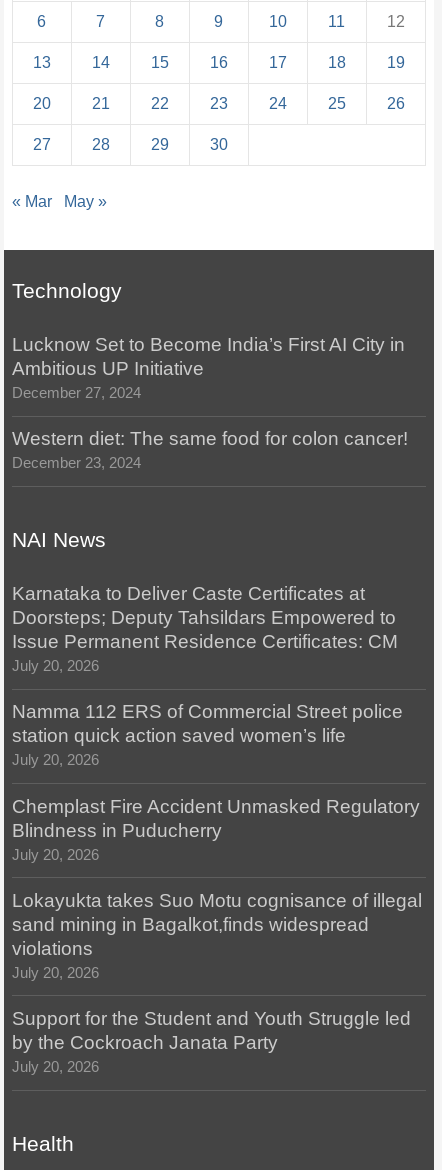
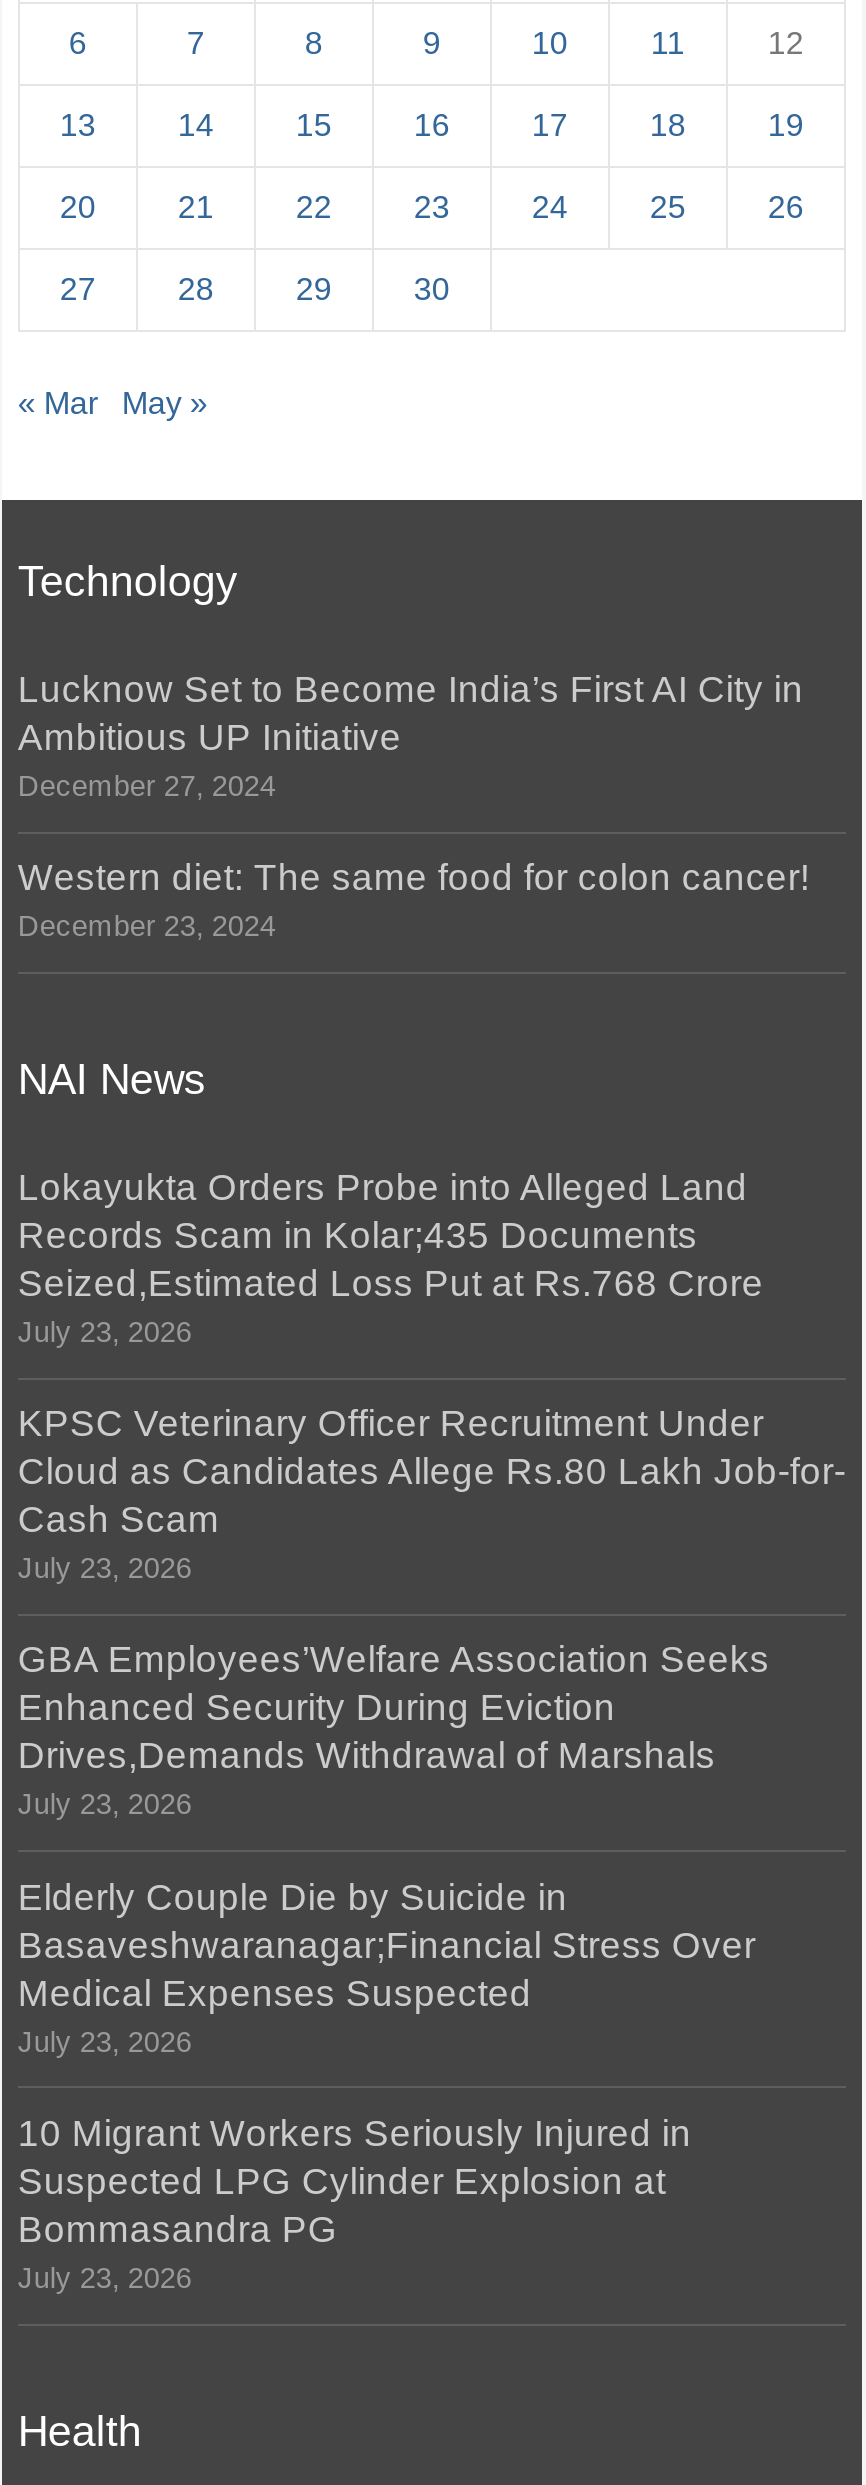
- Karnataka to Deliver Caste Certificates at
- Doorsteps; Deputy Tahsildars Empowered to
- Issue Permanent Residence Certificates: CM
- July 20, 2026
+ Lokayukta Orders Probe into Alleged Land
+ Records Scam in Kolar;435 Documents
+ Seized,Estimated Loss Put at Rs.768 Crore
+ July 23, 2026

- Namma 112 ERS of Commercial Street police
- station quick action saved women’s life
- July 20, 2026
+ KPSC Veterinary Officer Recruitment Under
+ Cloud as Candidates Allege Rs.80 Lakh Job-for-
+ Cash Scam
+ July 23, 2026

- Chemplast Fire Accident Unmasked Regulatory
- Blindness in Puducherry
- July 20, 2026
+ GBA Employees’Welfare Association Seeks
+ Enhanced Security During Eviction
+ Drives,Demands Withdrawal of Marshals
+ July 23, 2026

- Lokayukta takes Suo Motu cognisance of illegal
- sand mining in Bagalkot,finds widespread
- violations
- July 20, 2026
+ Elderly Couple Die by Suicide in
+ Basaveshwaranagar;Financial Stress Over
+ Medical Expenses Suspected
+ July 23, 2026

- Support for the Student and Youth Struggle led
- by the Cockroach Janata Party
- July 20, 2026
+ 10 Migrant Workers Seriously Injured in
+ Suspected LPG Cylinder Explosion at
+ Bommasandra PG
+ July 23, 2026
